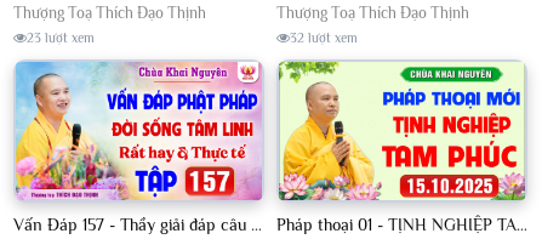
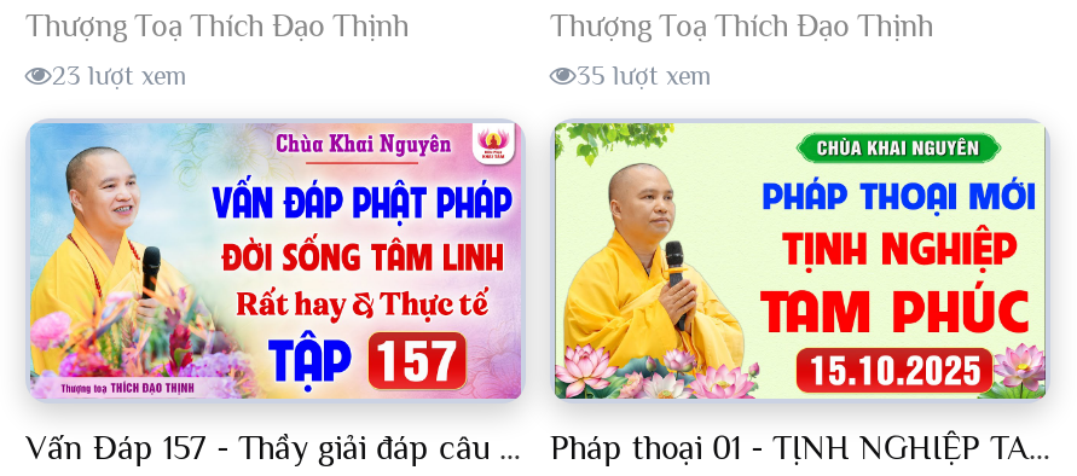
- 32 lượt xem
+ 35 lượt xem
